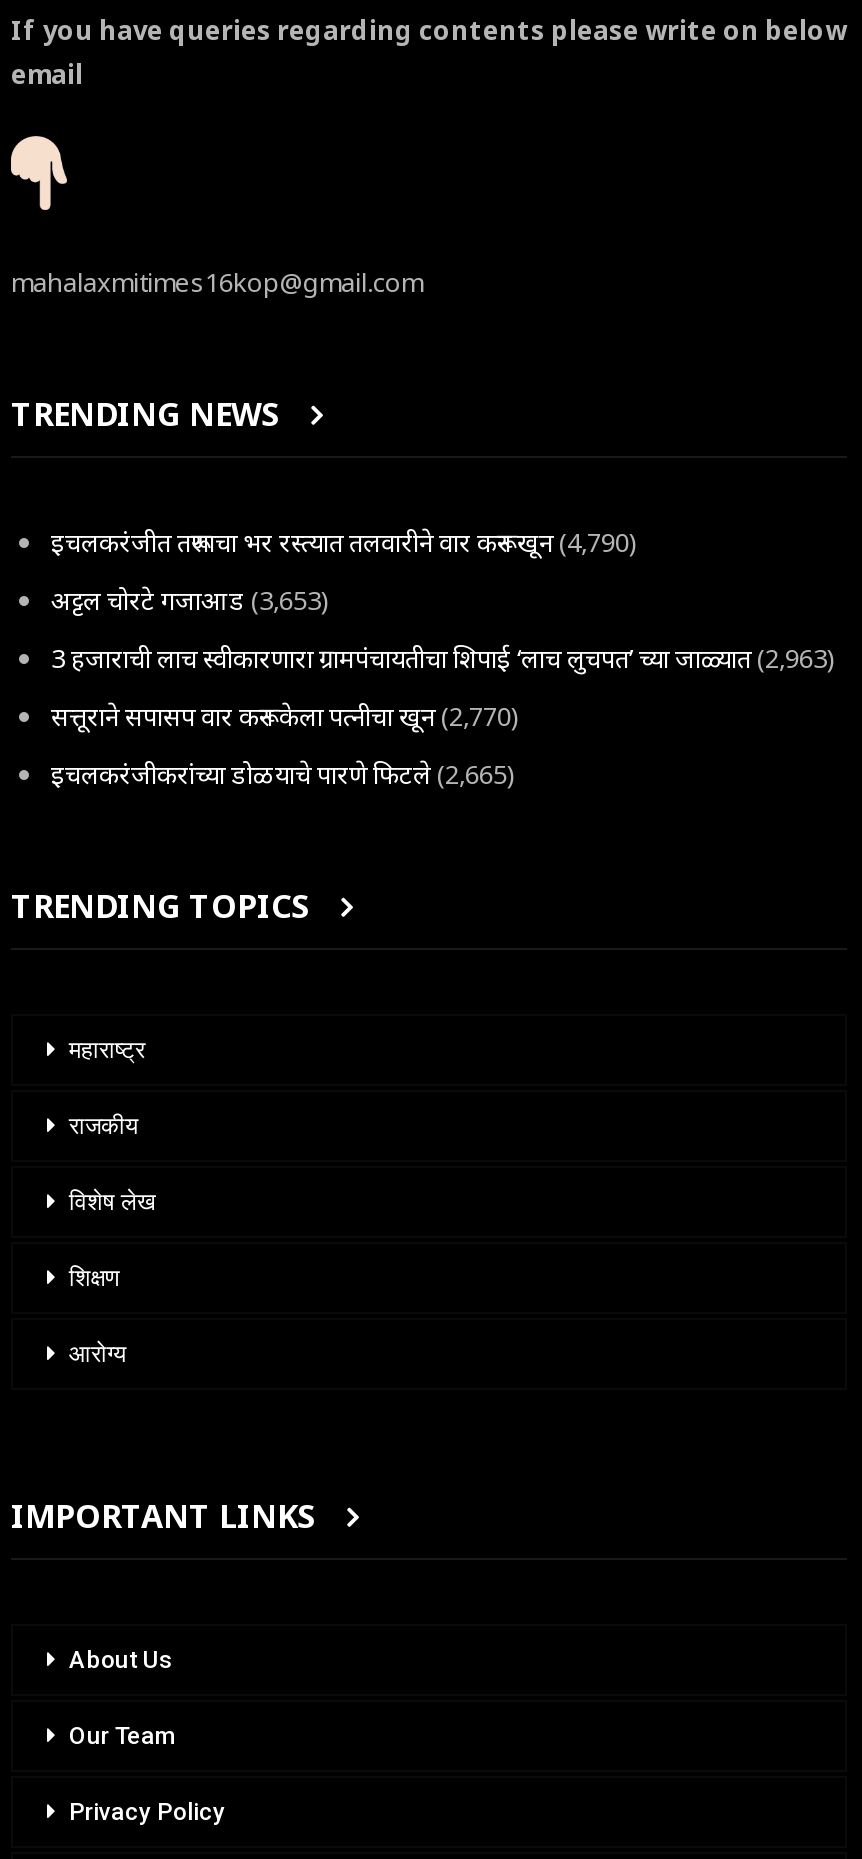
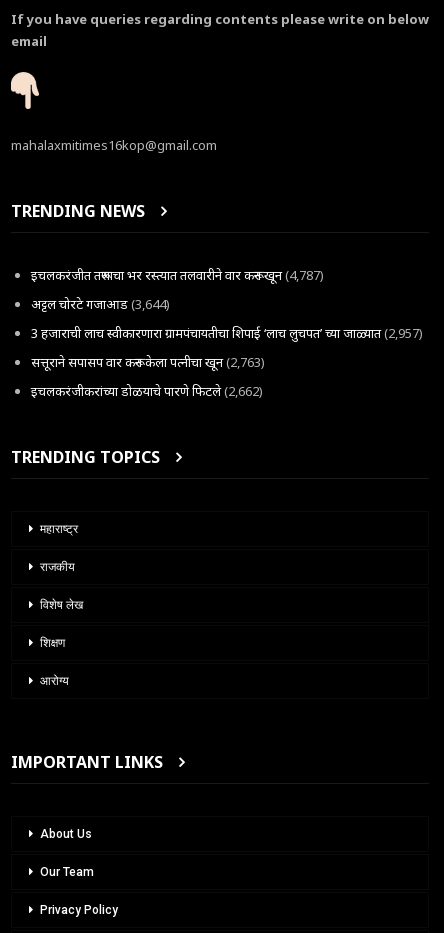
- इचलकरंजीत तरूणाचा भर रस्त्यात तलवारीने वार करून खून (4,790)
+ इचलकरंजीत तरूणाचा भर रस्त्यात तलवारीने वार करून खून (4,787)

- अट्टल चोरटे गजाआड (3,653)
+ अट्टल चोरटे गजाआड (3,644)

- 3 हजाराची लाच स्वीकारणारा ग्रामपंचायतीचा शिपाई ‘लाच लुचपत’ च्या जाळ्यात (2,963)
+ 3 हजाराची लाच स्वीकारणारा ग्रामपंचायतीचा शिपाई ‘लाच लुचपत’ च्या जाळ्यात (2,957)

- सत्तूराने सपासप वार करून केला पत्नीचा खून (2,770)
+ सत्तूराने सपासप वार करून केला पत्नीचा खून (2,763)

- इचलकरंजीकरांच्या डोळयाचे पारणे फिटले (2,665)
+ इचलकरंजीकरांच्या डोळयाचे पारणे फिटले (2,662)
